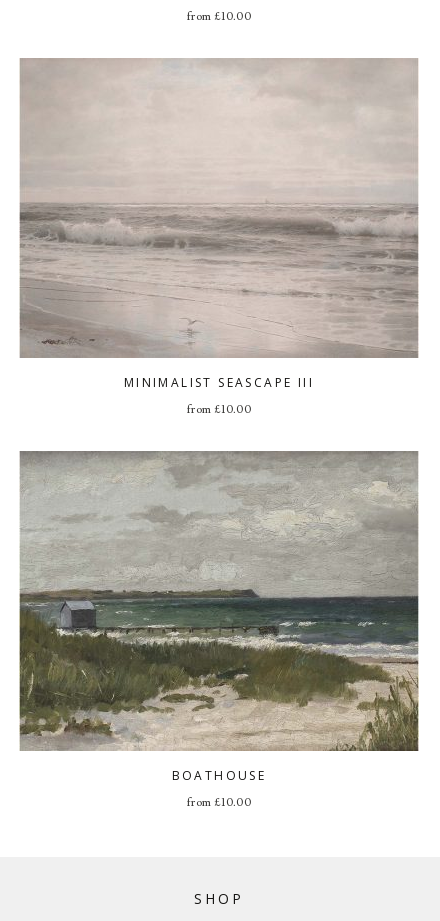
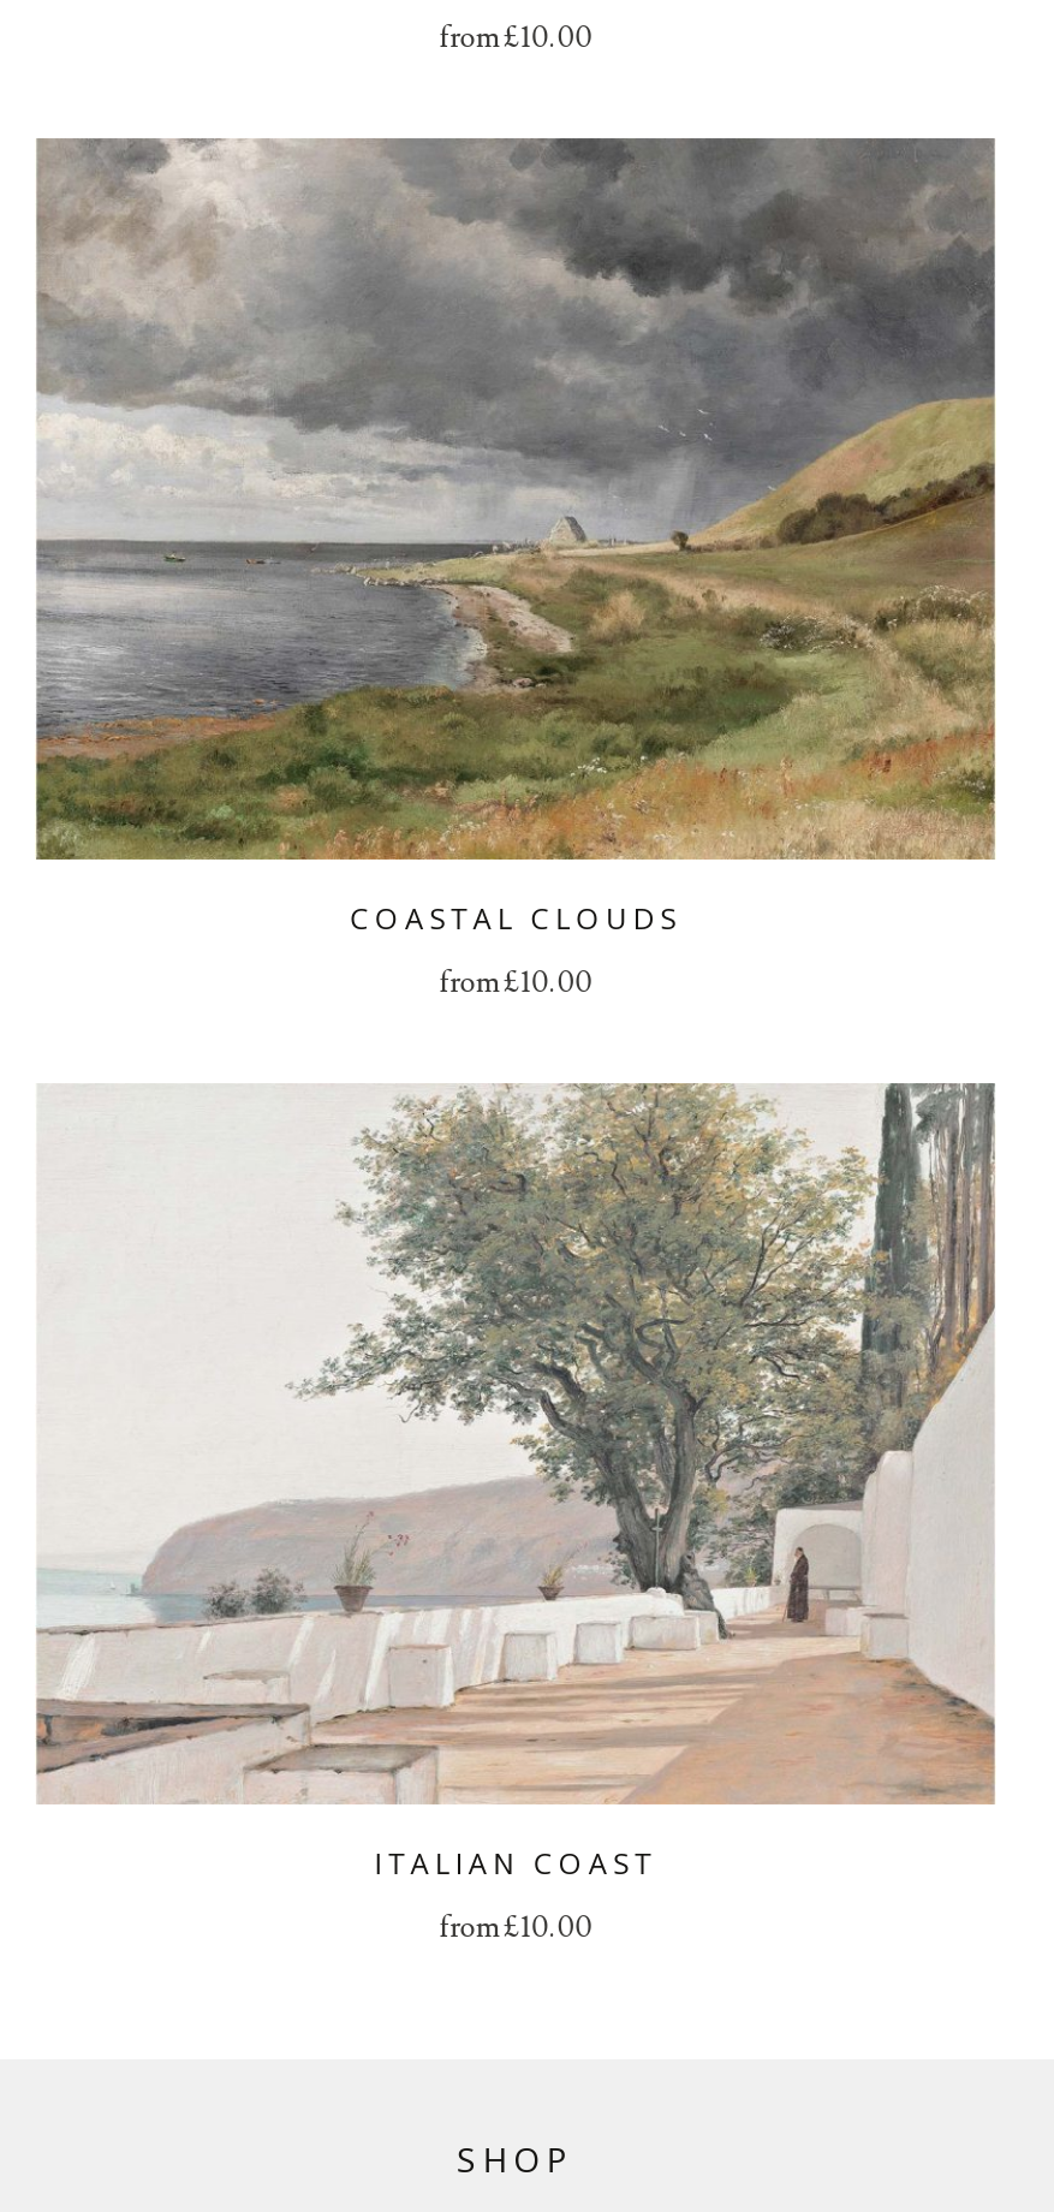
- [image]
- MINIMALIST SEASCAPE III
+ [image]
+ COASTAL CLOUDS

- [image]
- BOATHOUSE
+ [image]
+ ITALIAN COAST
